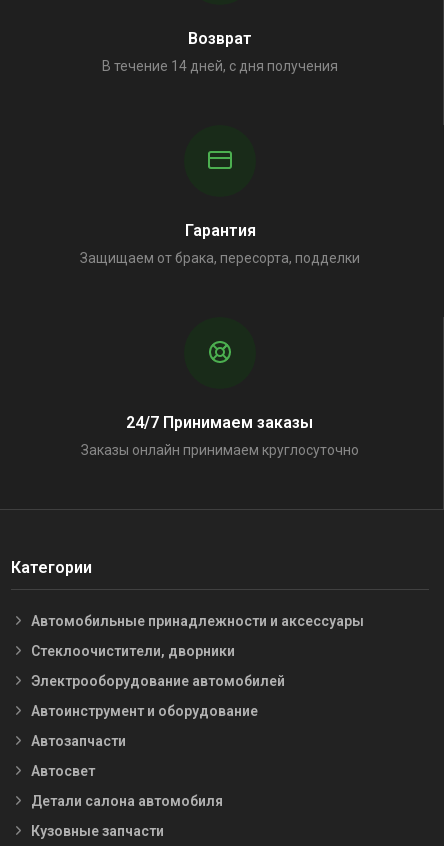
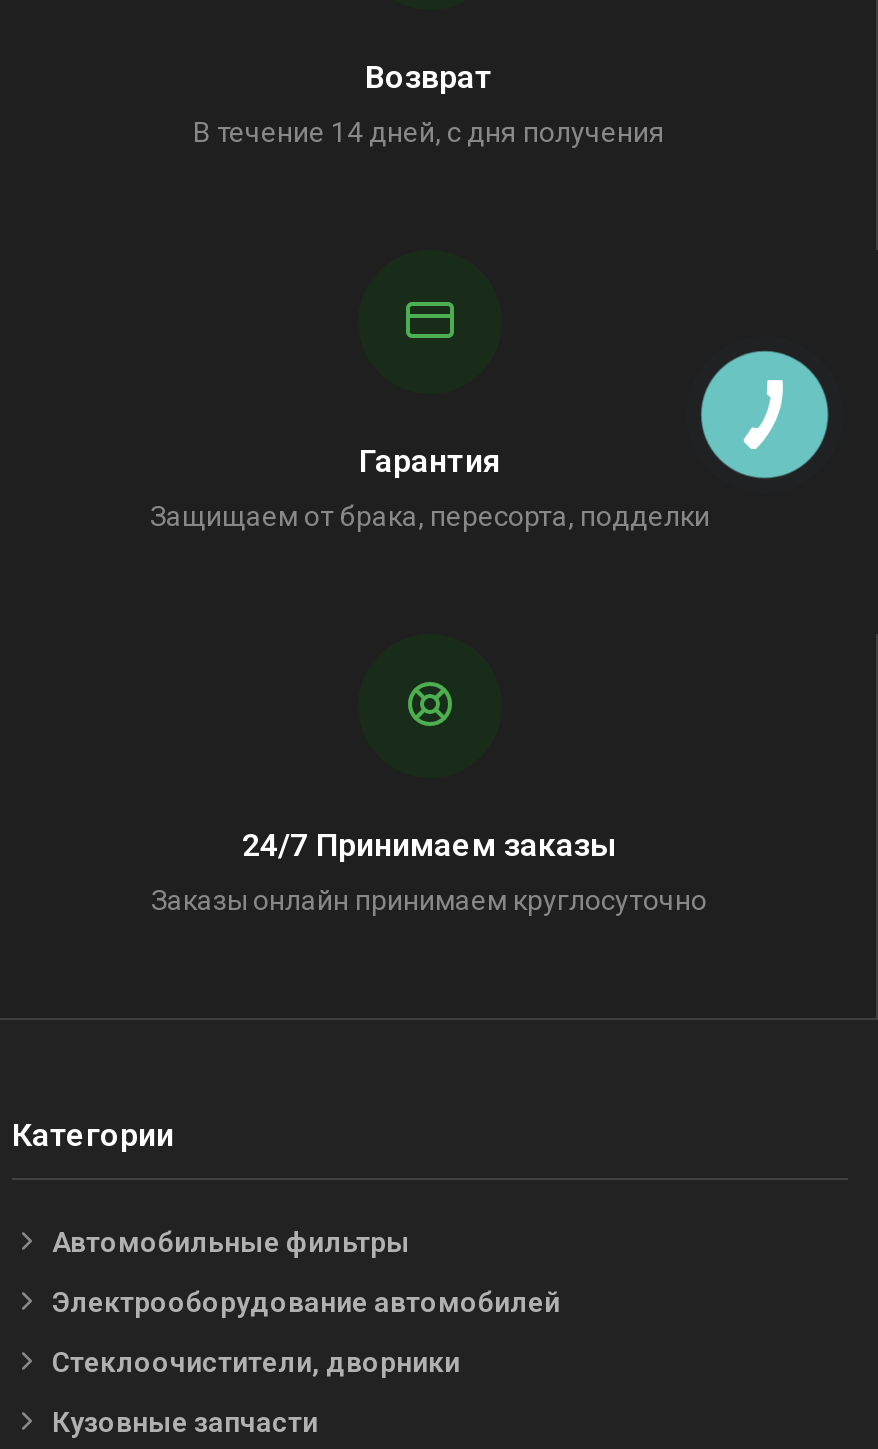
+ [image]

- Автомобильные принадлежности и аксессуары
+ Автомобильные фильтры

moved down: Стеклоочистители, дворники

moved up: Электрооборудование автомобилей

- Автоинструмент и оборудование
- Автозапчасти
- Автосвет
- Детали салона автомобиля
